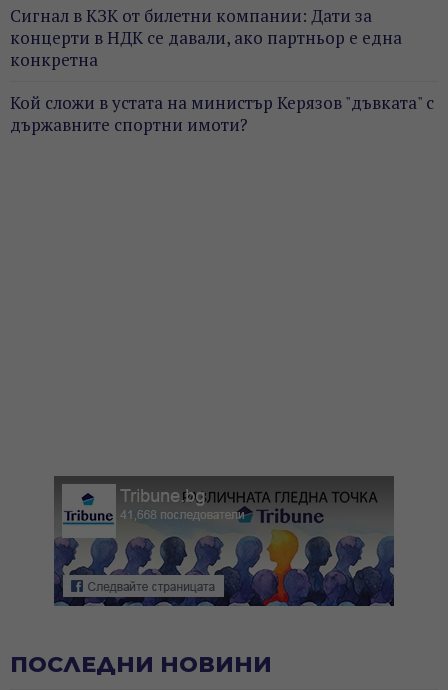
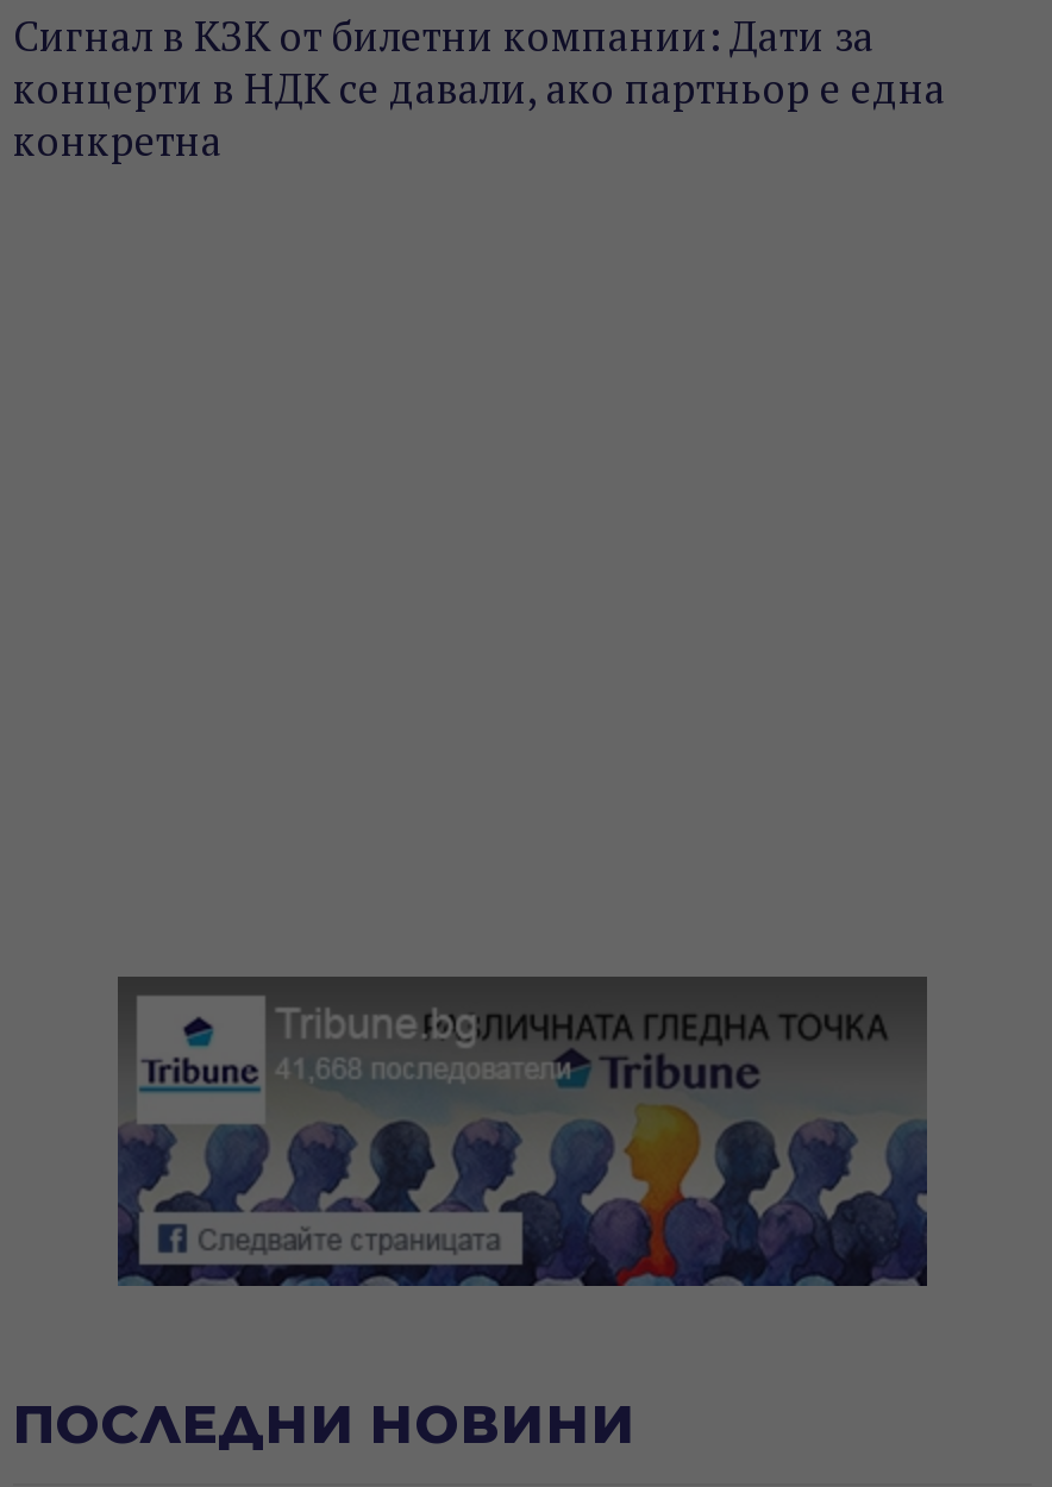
- Кой сложи в устата на министър Керязов "дъвката" с
- държавните спортни имоти?
